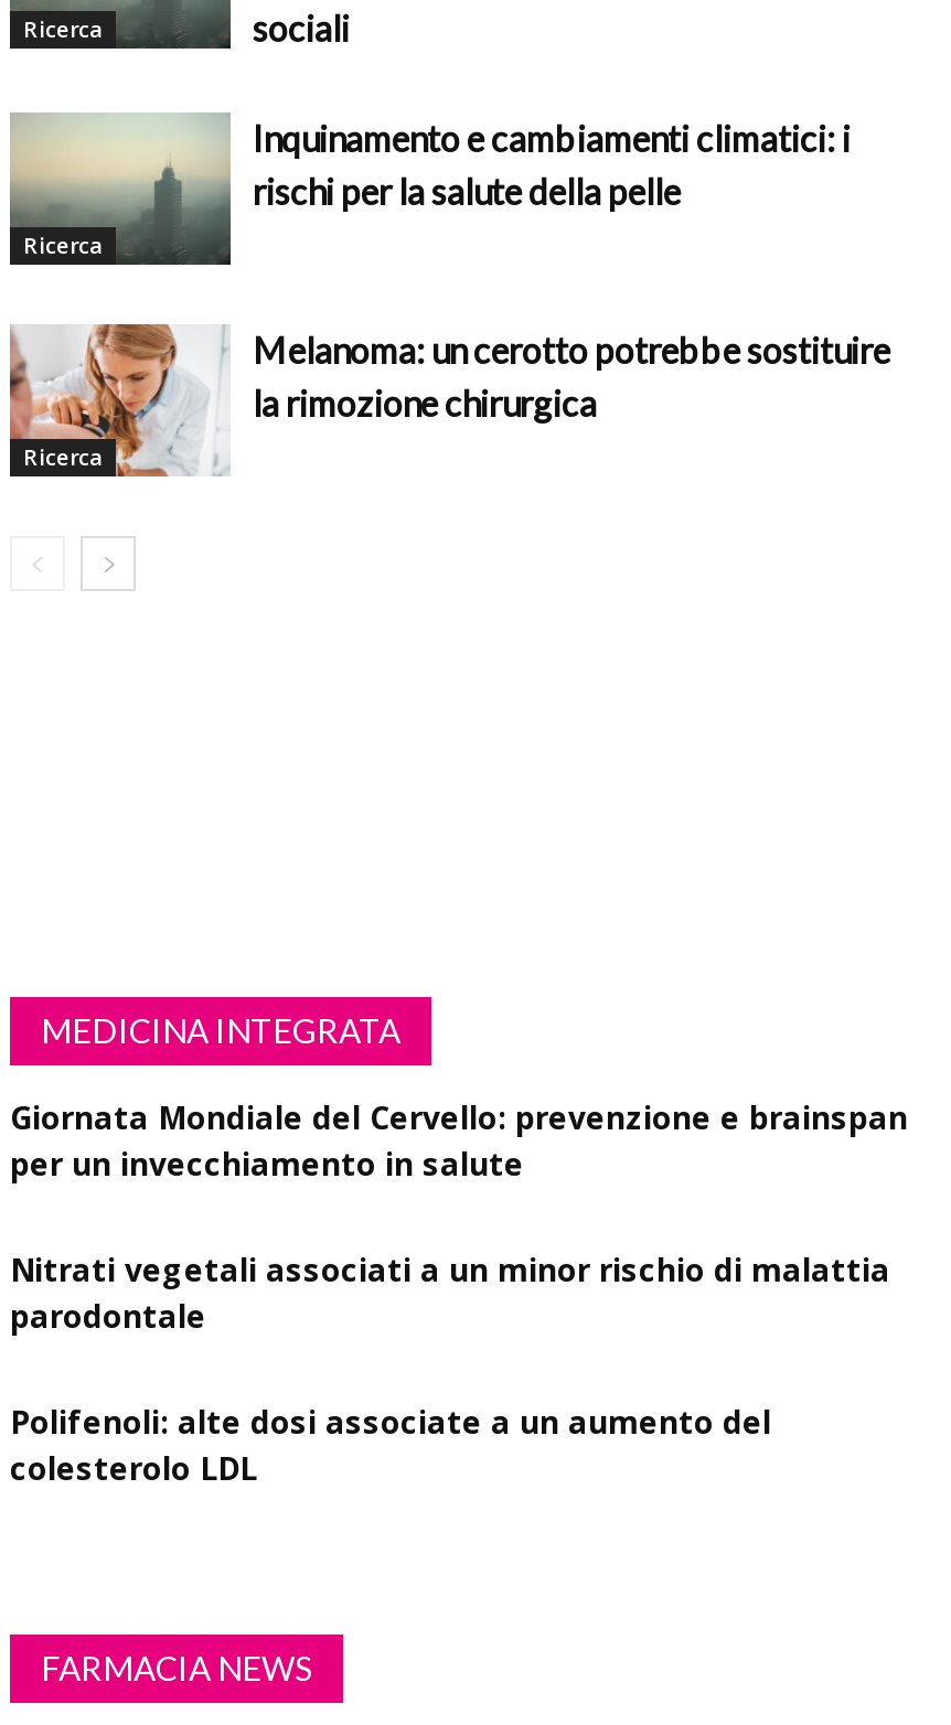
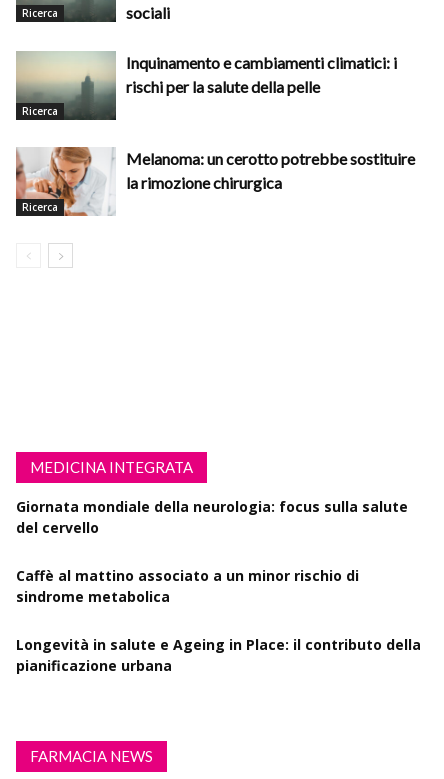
- Giornata Mondiale del Cervello: prevenzione e brainspan
- per un invecchiamento in salute
+ Giornata mondiale della neurologia: focus sulla salute
+ del cervello

- Nitrati vegetali associati a un minor rischio di malattia
- parodontale
+ Caffè al mattino associato a un minor rischio di
+ sindrome metabolica

- Polifenoli: alte dosi associate a un aumento del
- colesterolo LDL
+ Longevità in salute e Ageing in Place: il contributo della
+ pianificazione urbana
